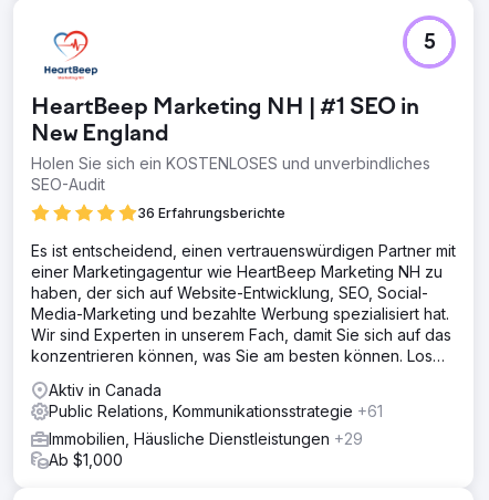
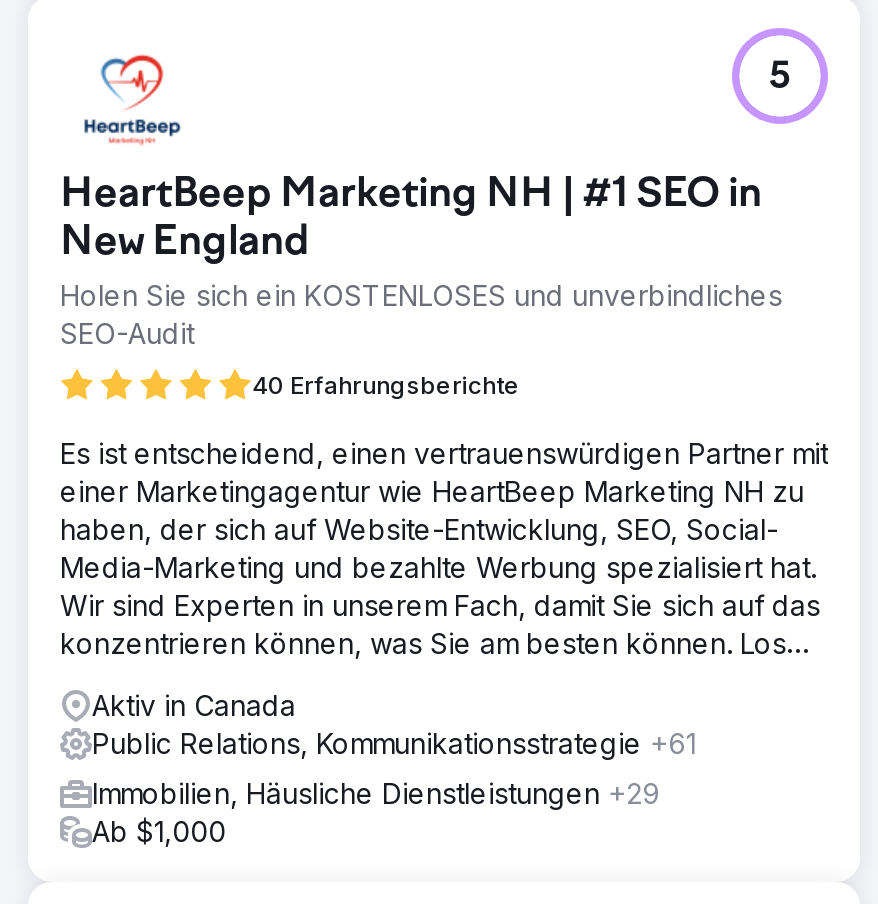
- 36 Erfahrungsberichte
+ 40 Erfahrungsberichte
